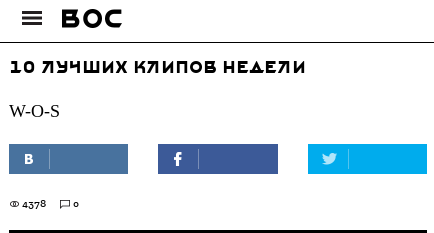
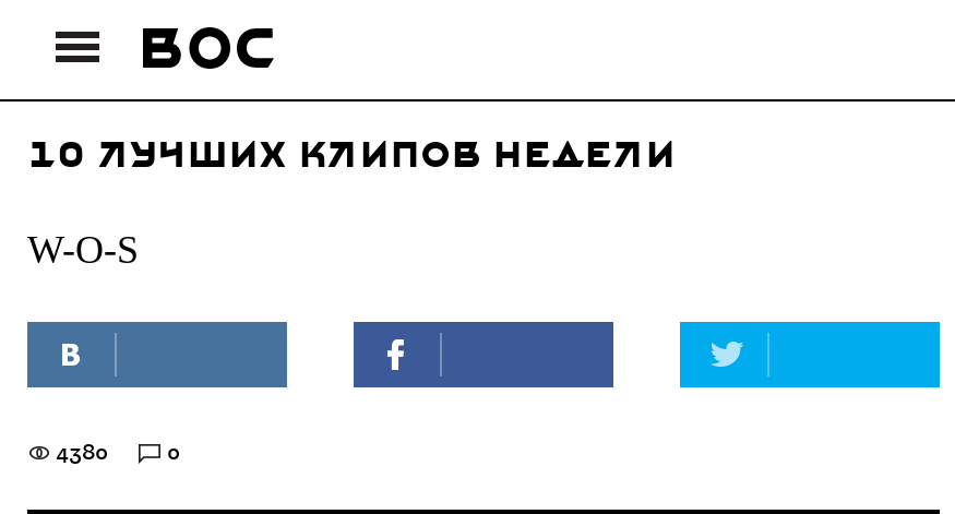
- 4378
+ 4380
